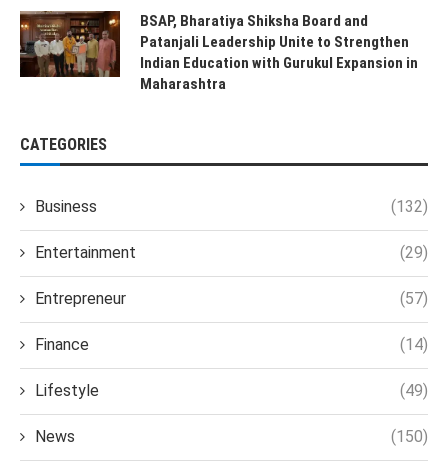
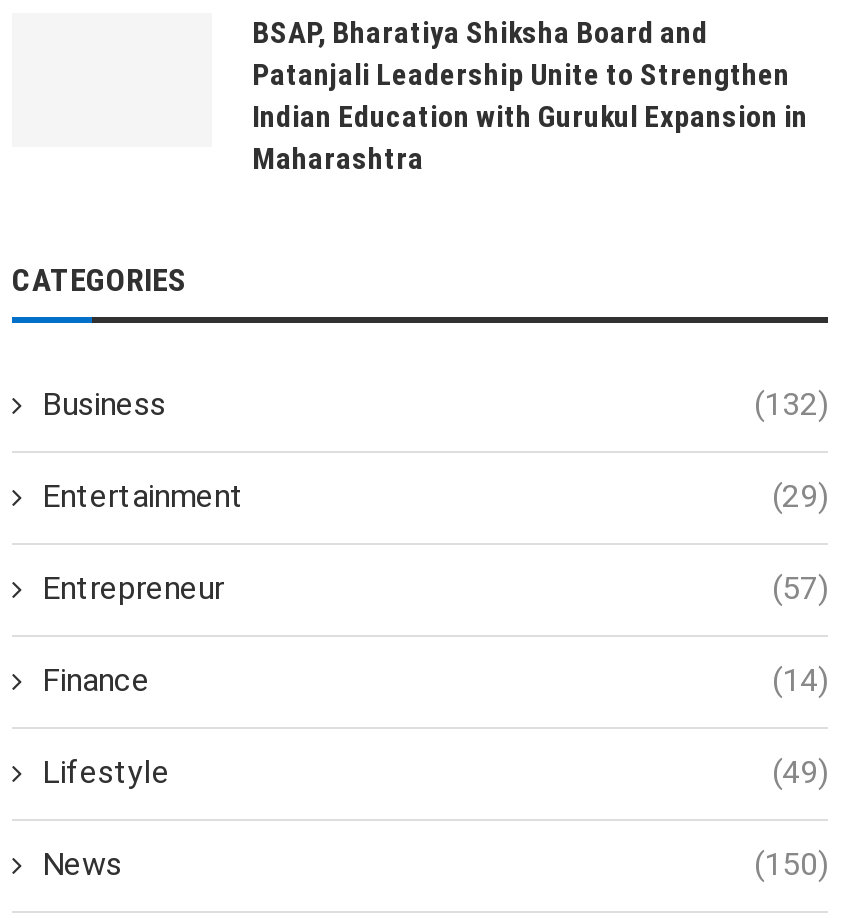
- [image]
